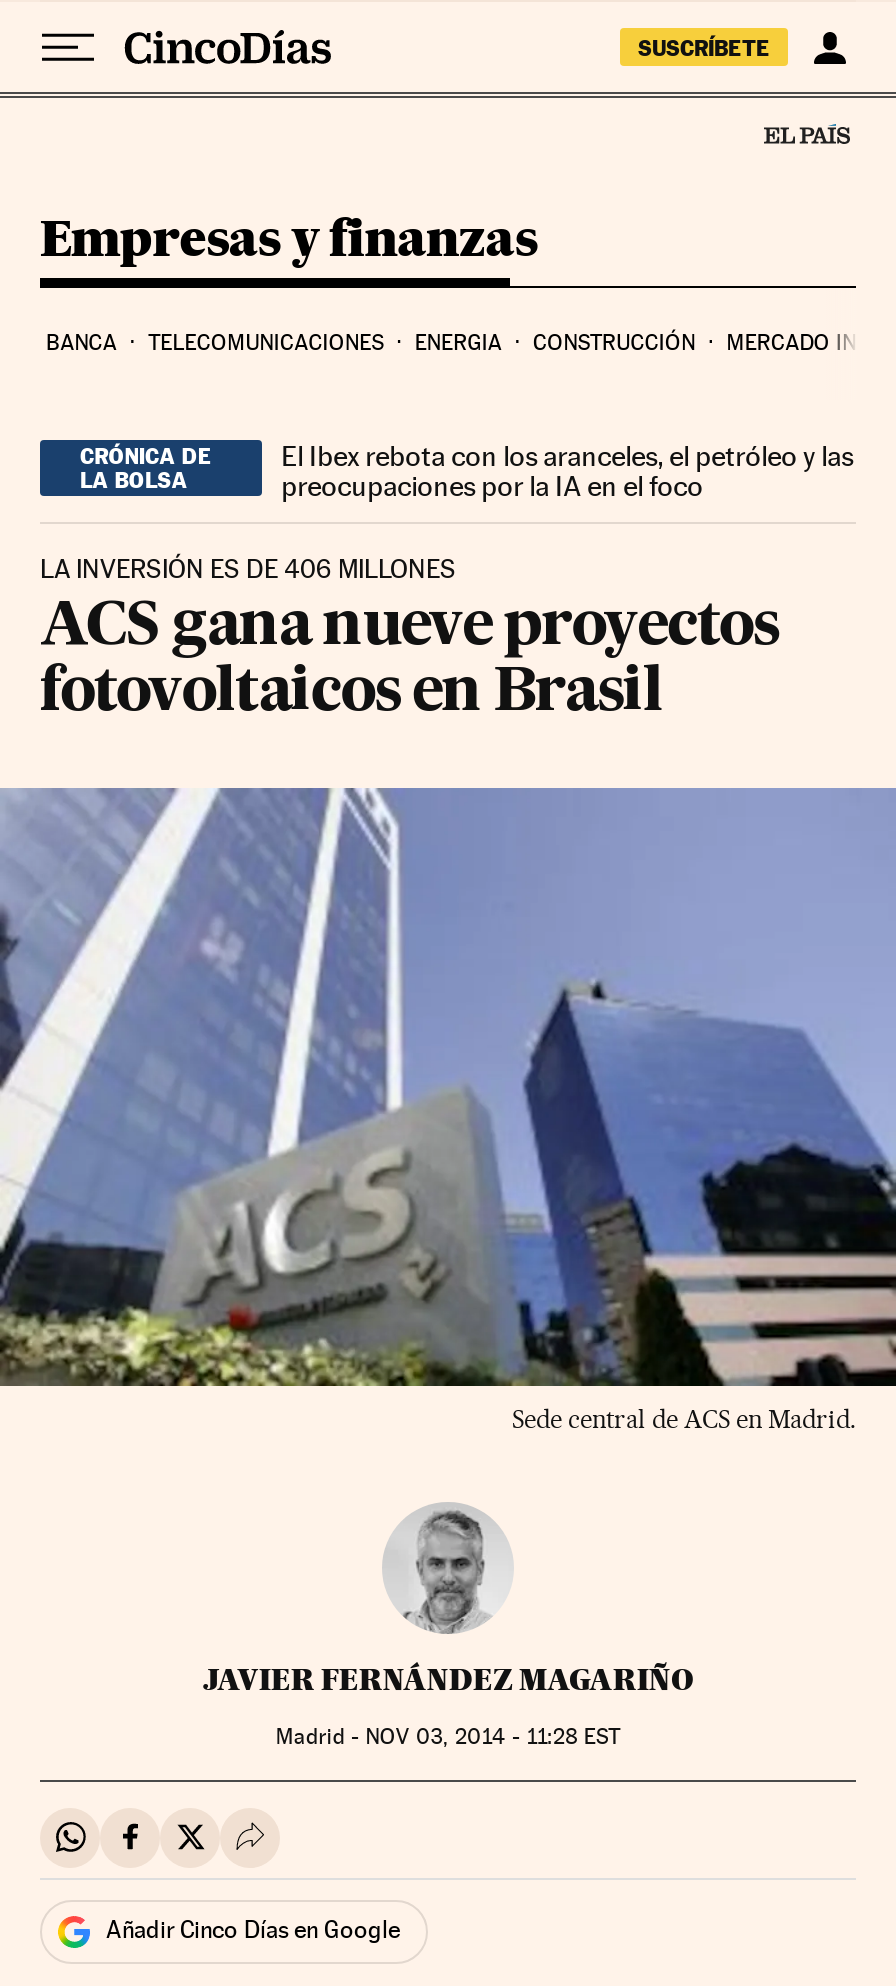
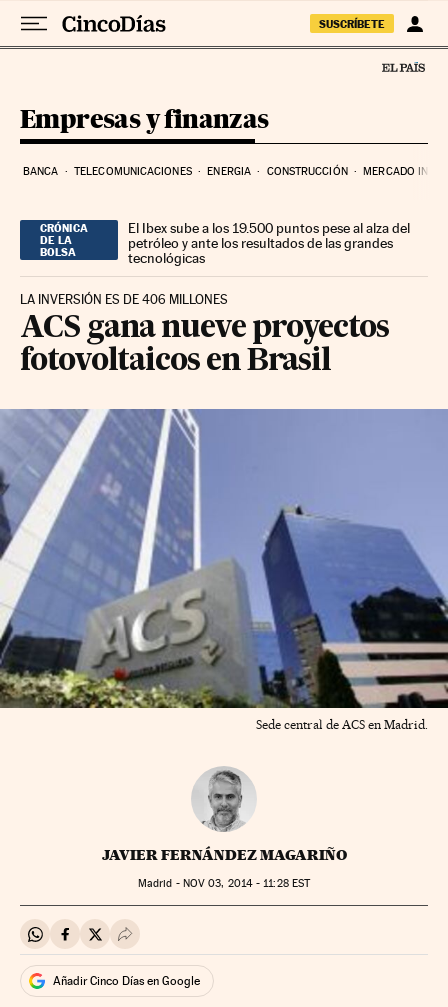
- El Ibex rebota con los aranceles, el petróleo y las
- preocupaciones por la IA en el foco
+ El Ibex sube a los 19.500 puntos pese al alza del
+ petróleo y ante los resultados de las grandes
+ tecnológicas
